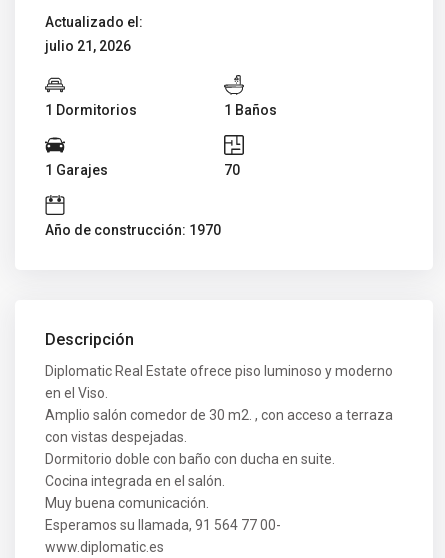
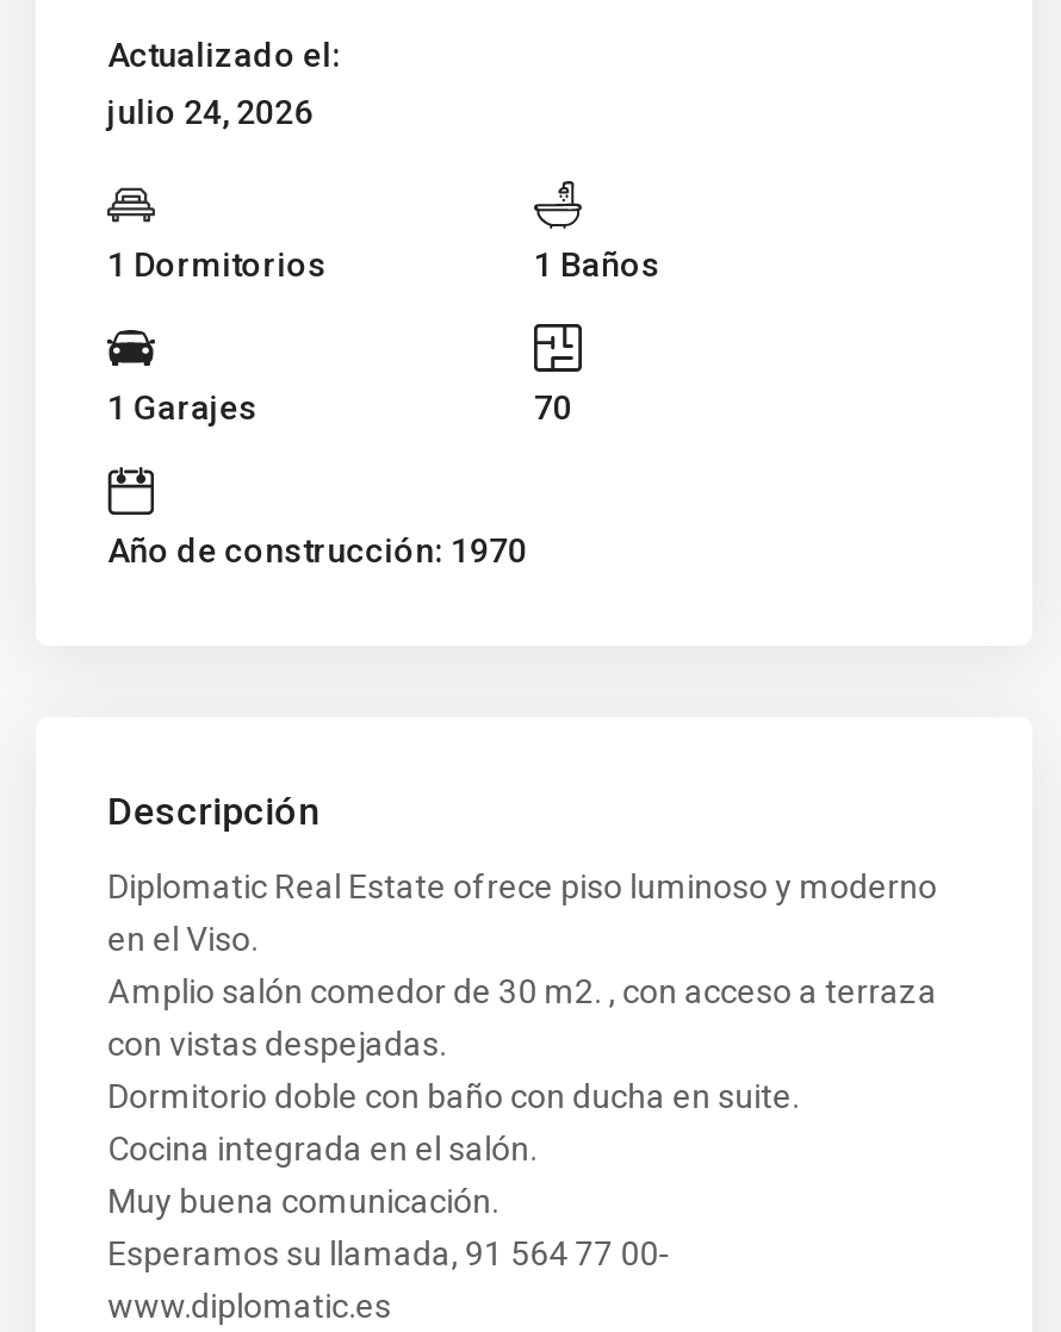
- julio 21, 2026
+ julio 24, 2026
